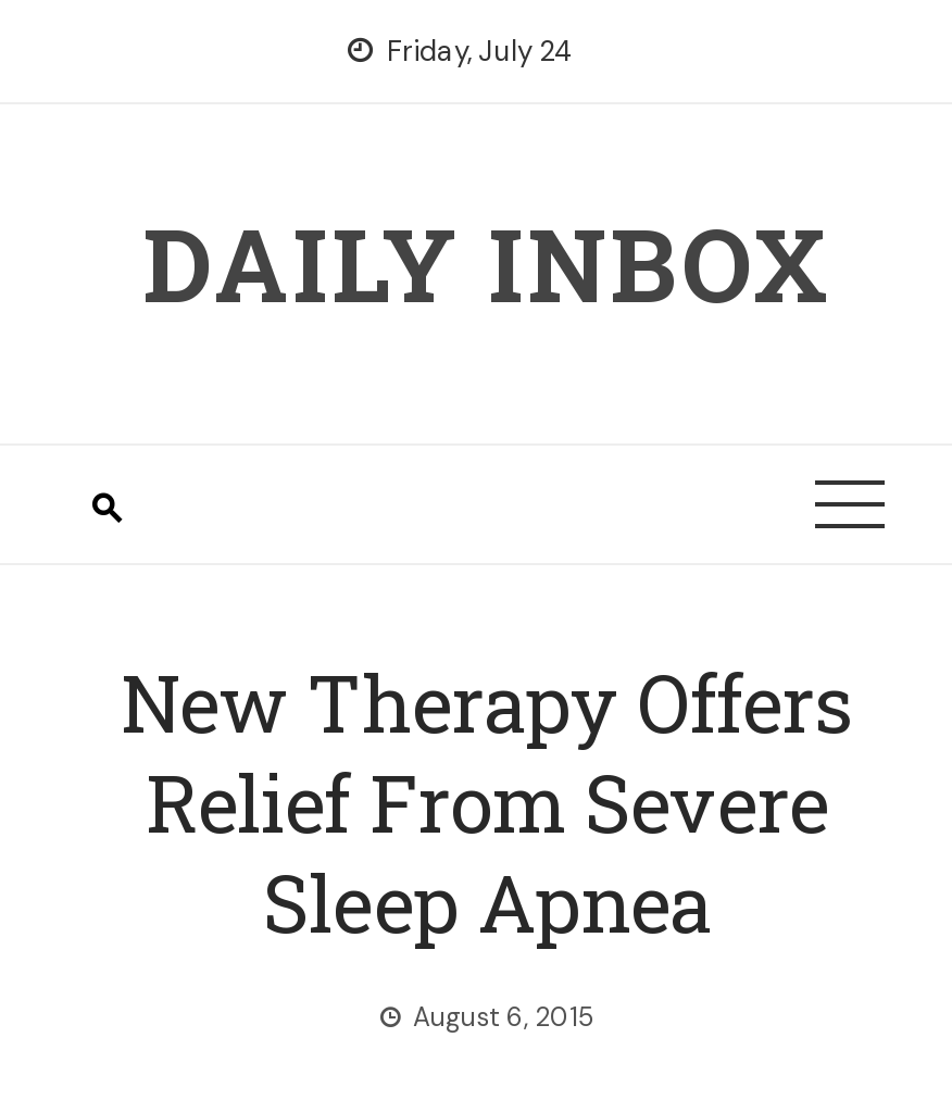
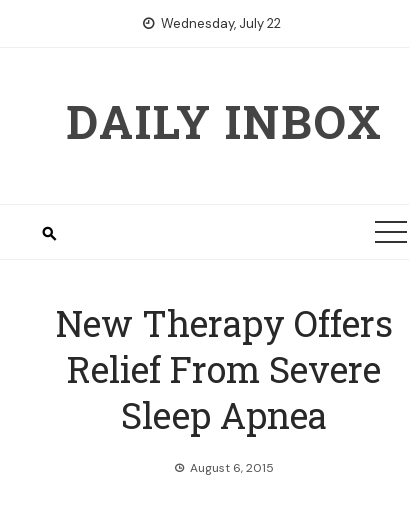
- Friday, July 24
+ Wednesday, July 22
